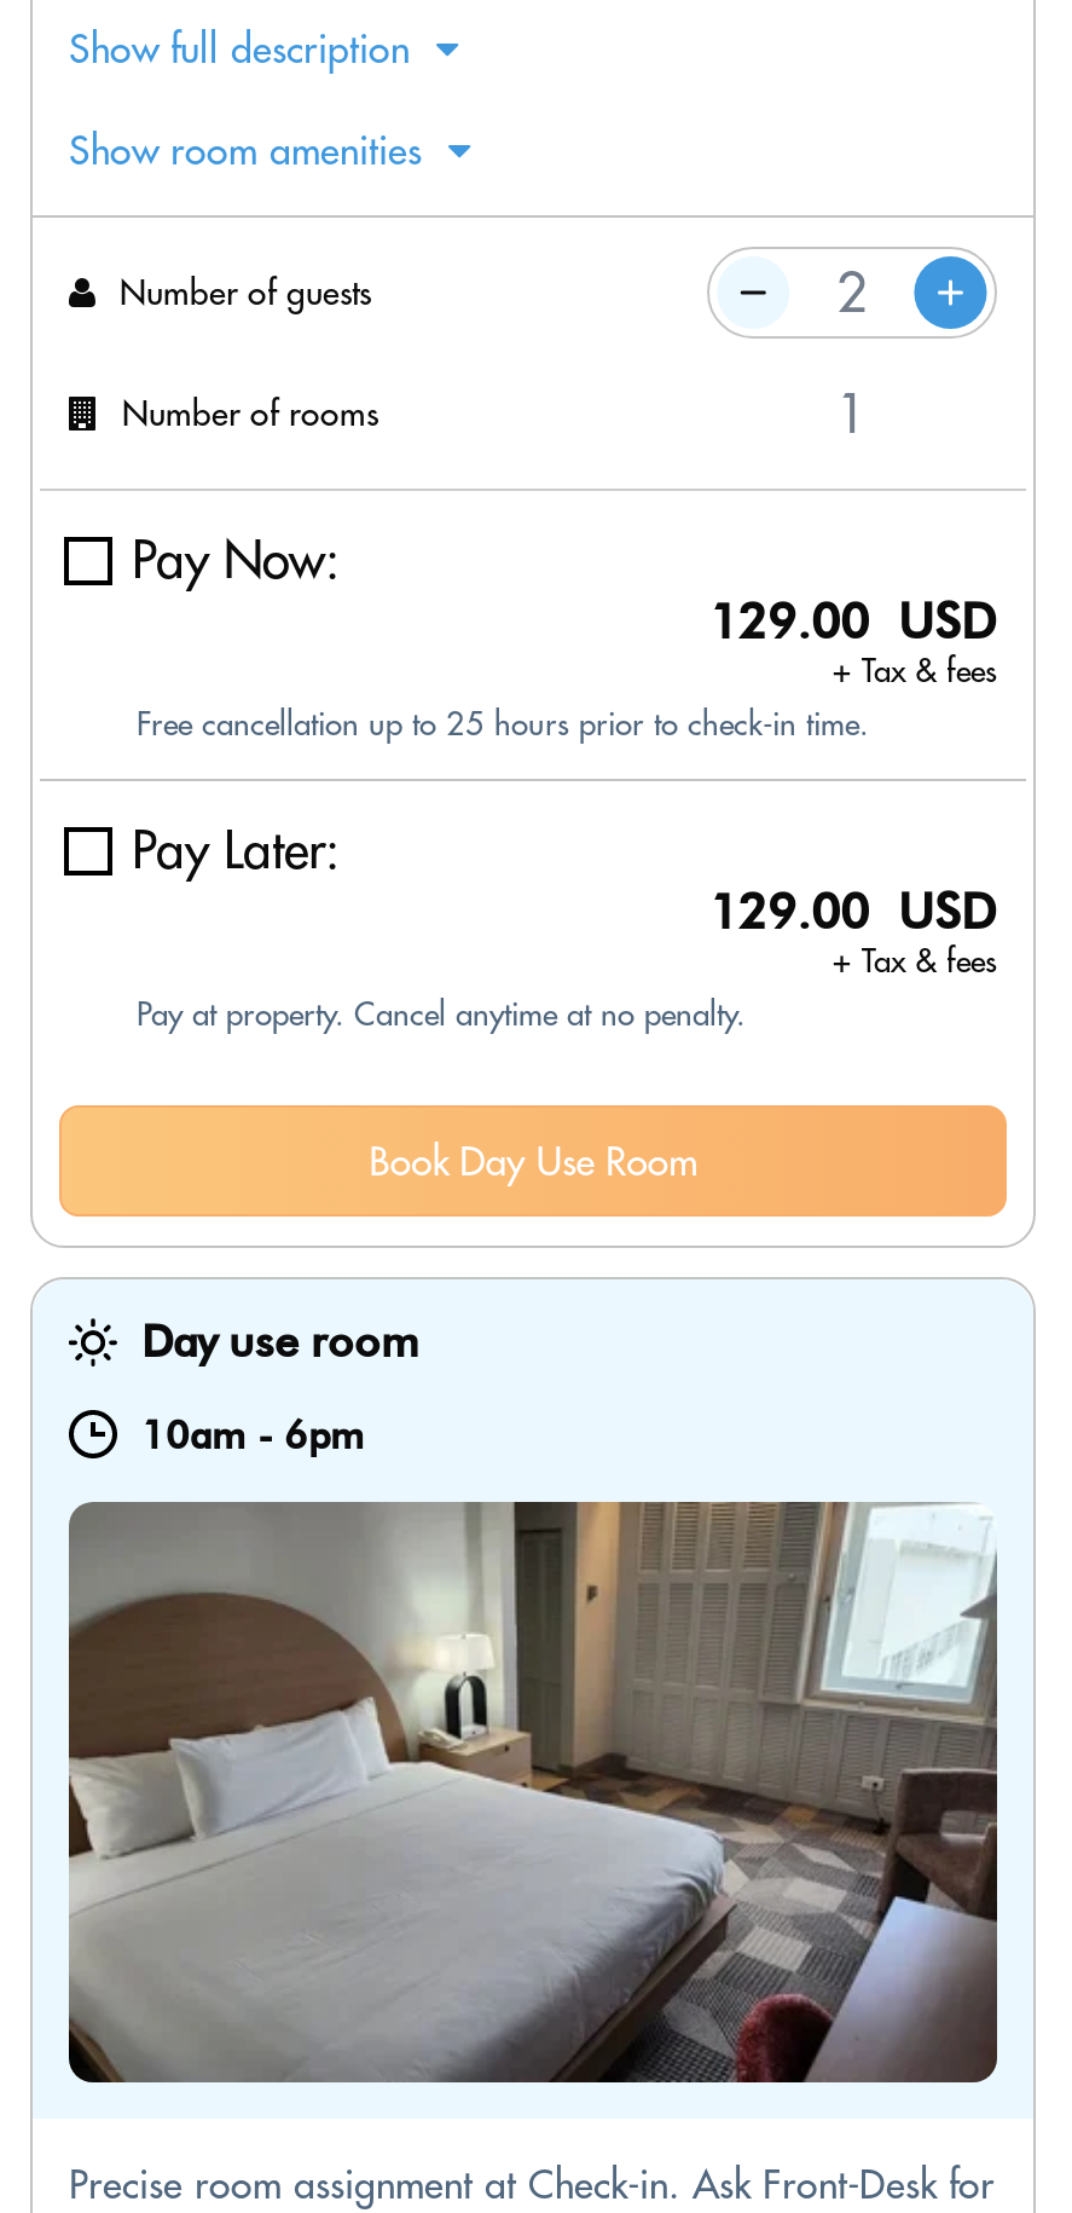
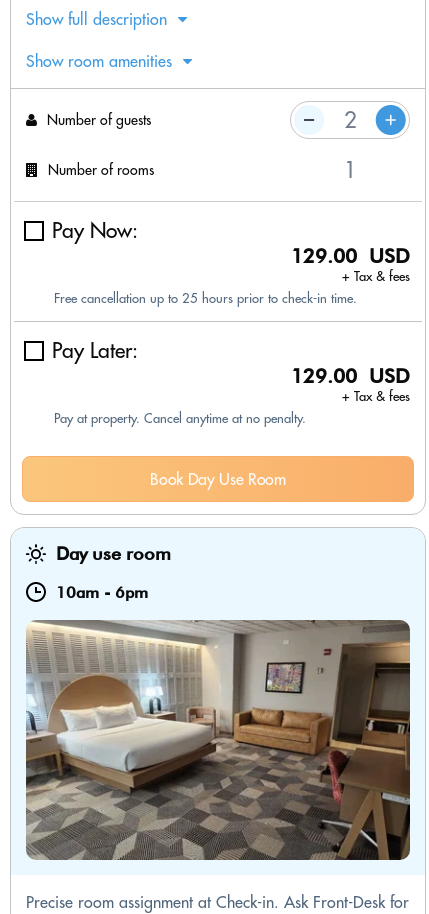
- [image]
+ [image]
